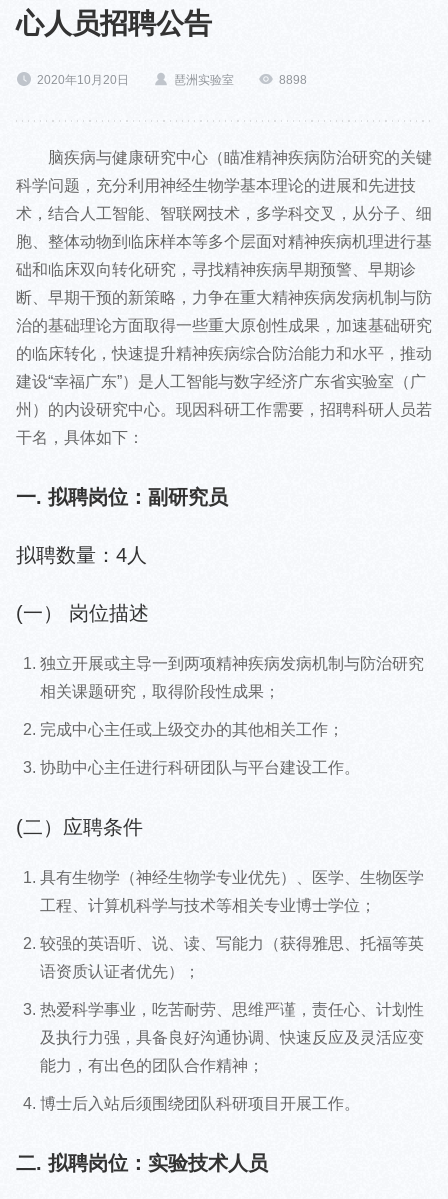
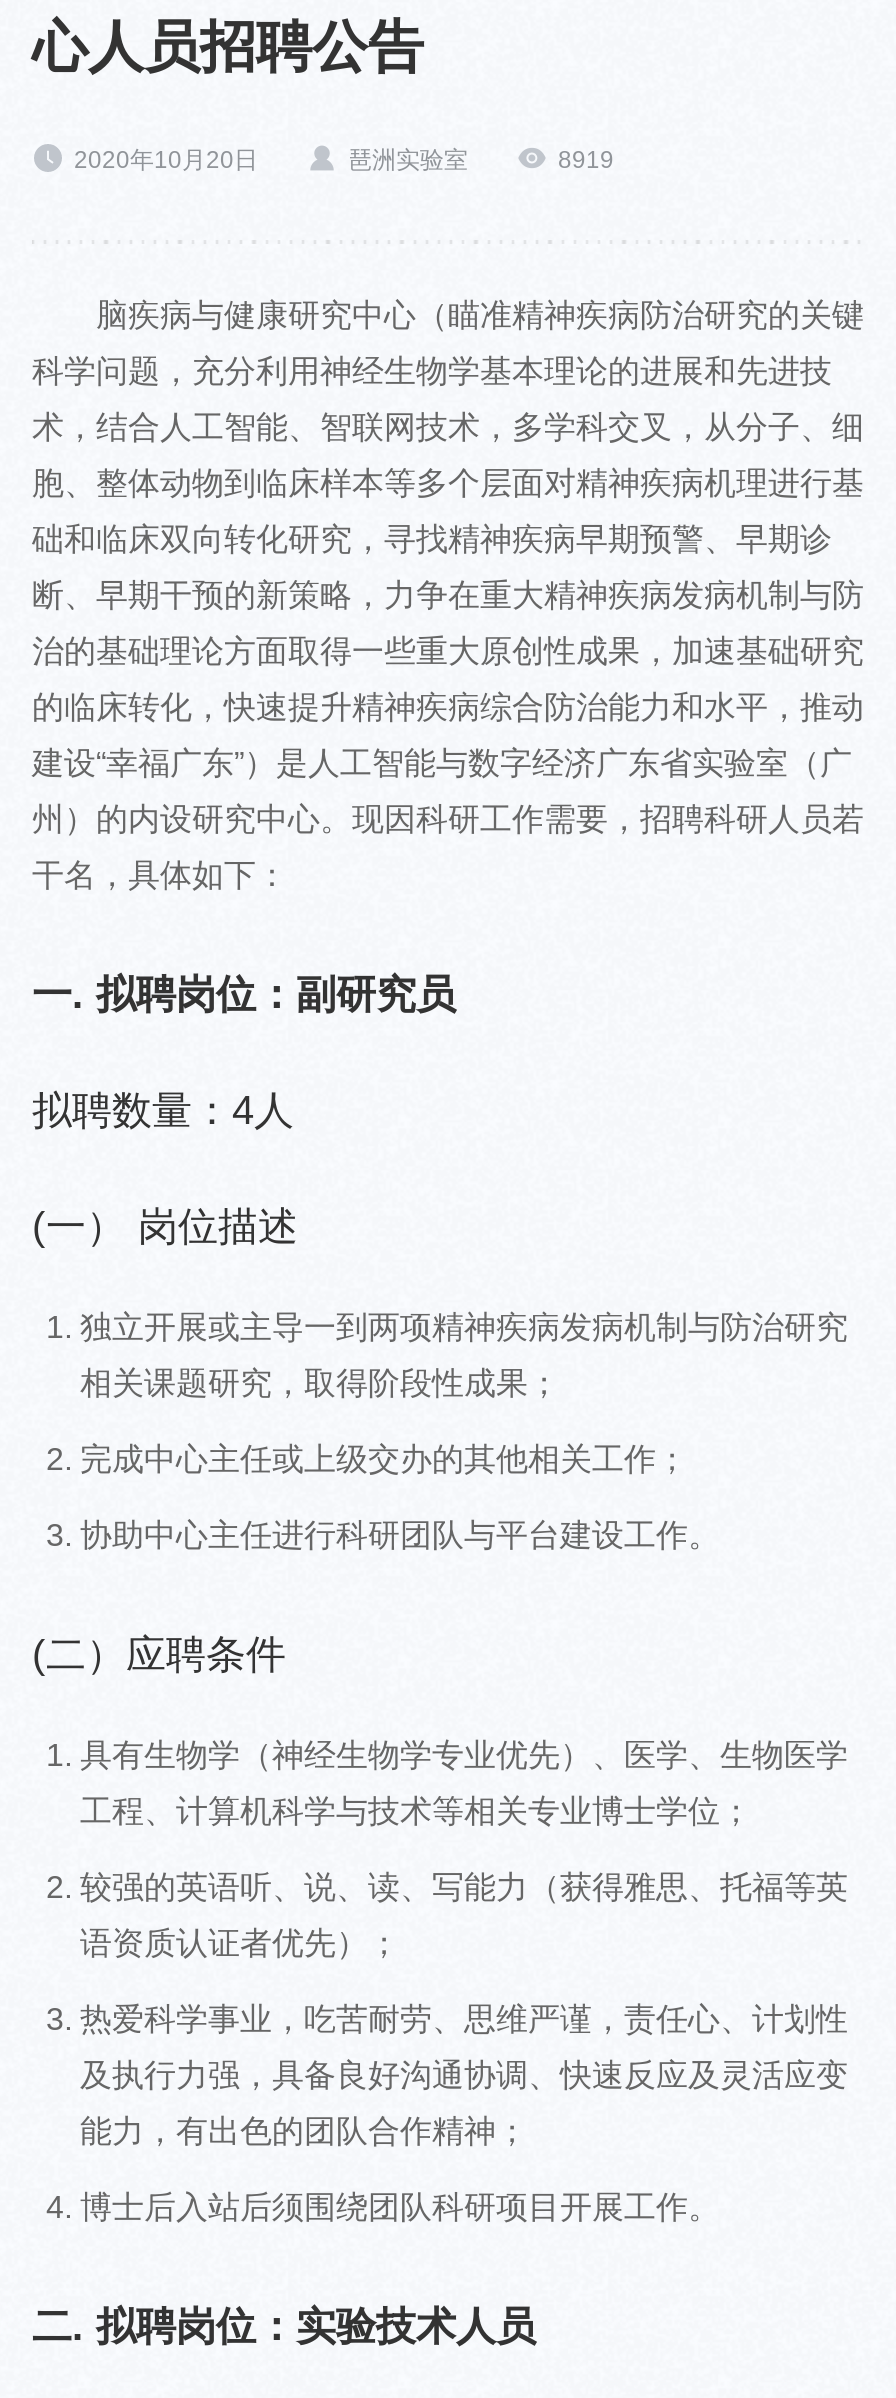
- 8898
+ 8919
